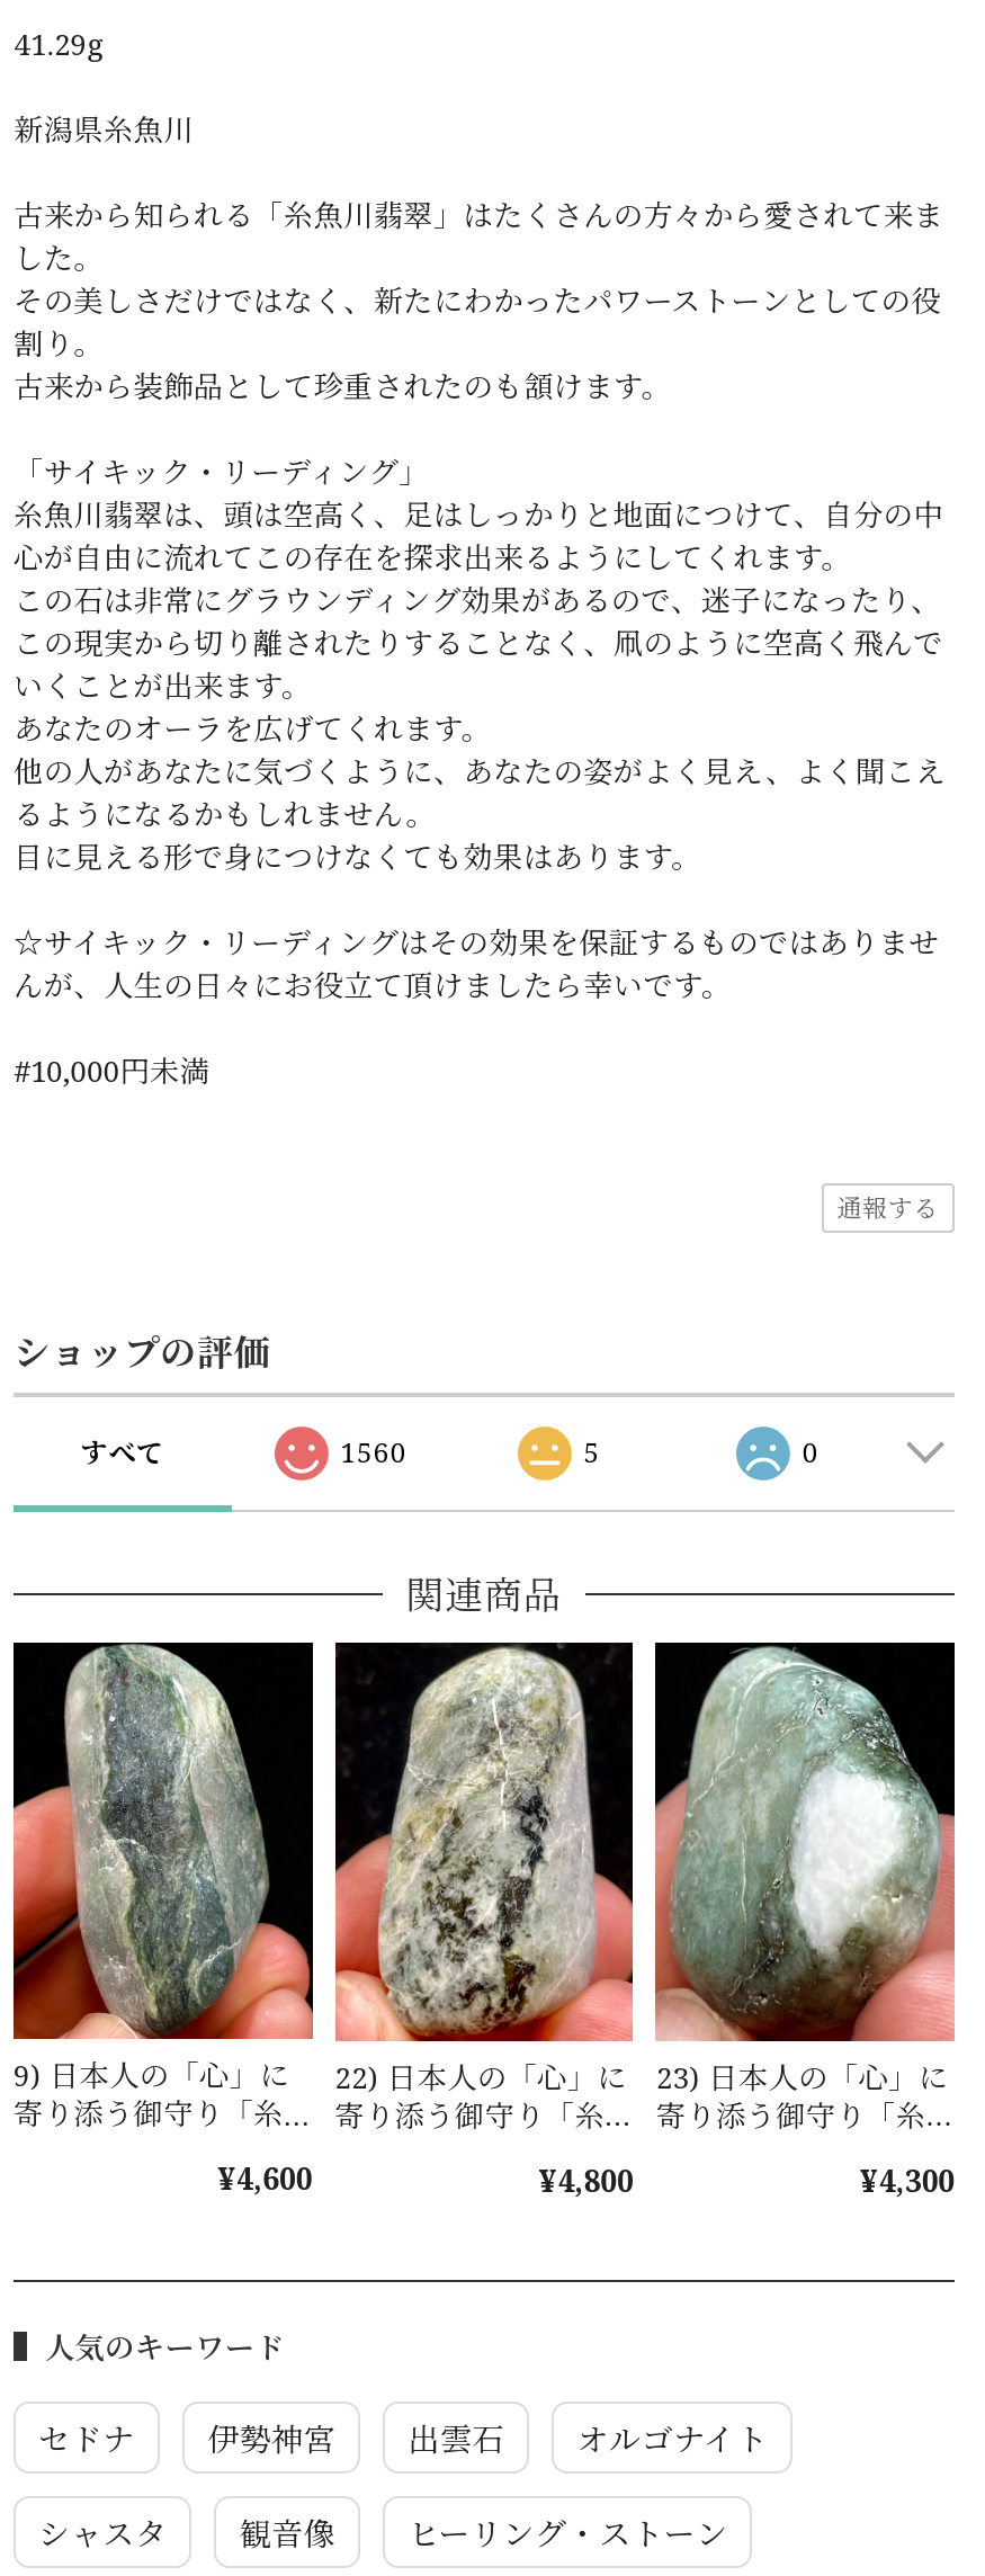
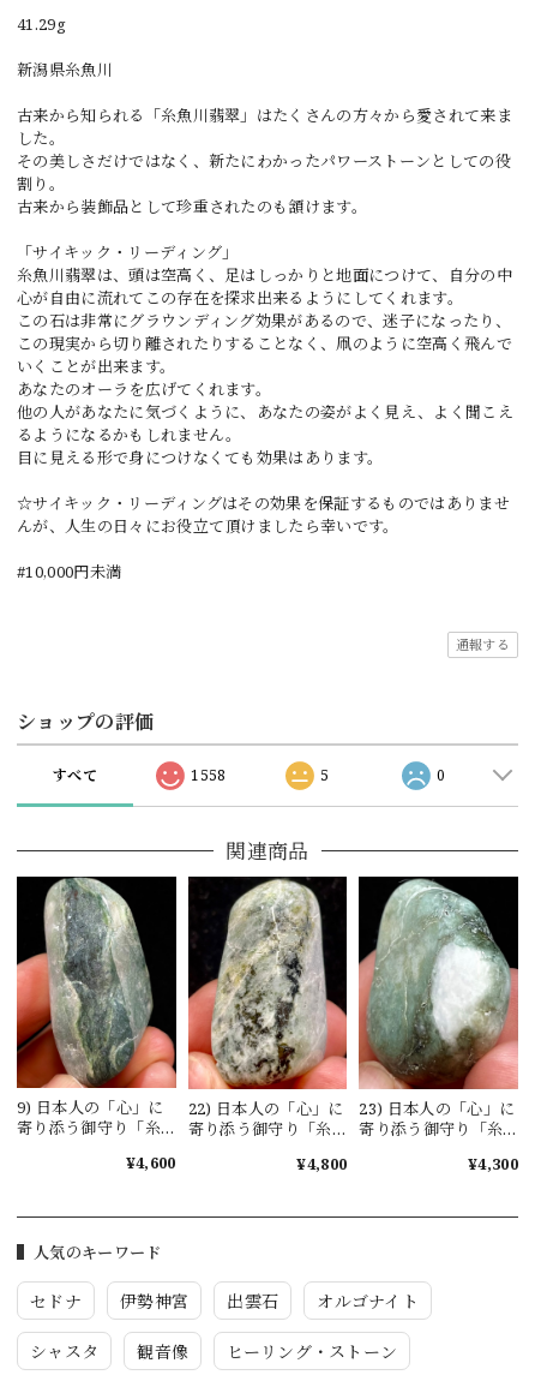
- 1560
+ 1558
